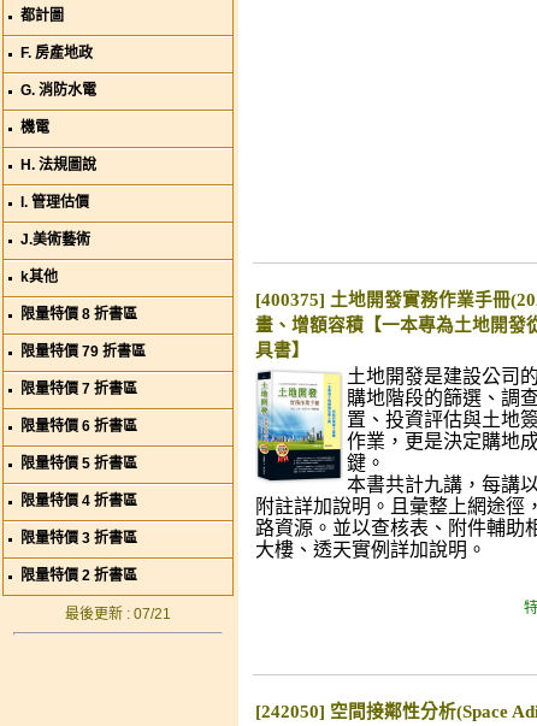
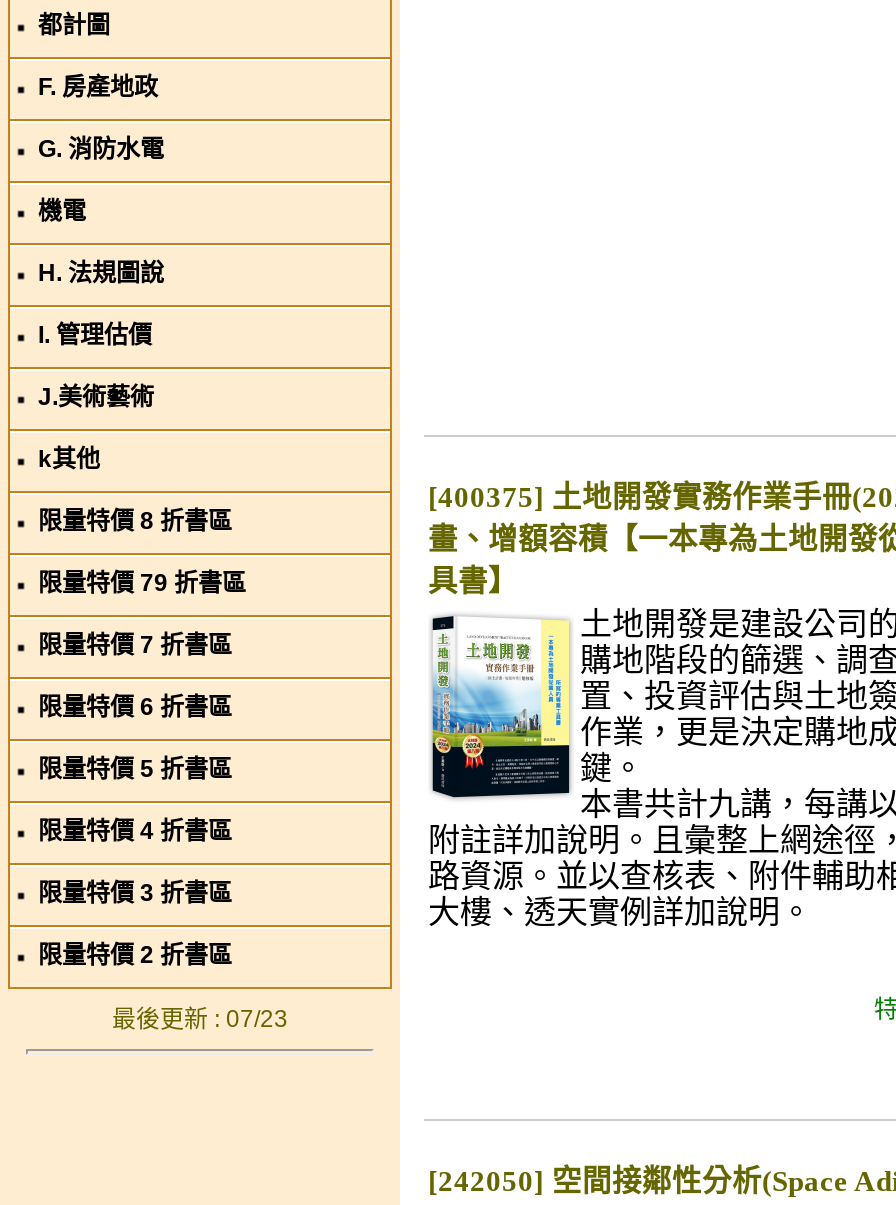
- 最後更新 : 07/21
+ 最後更新 : 07/23
